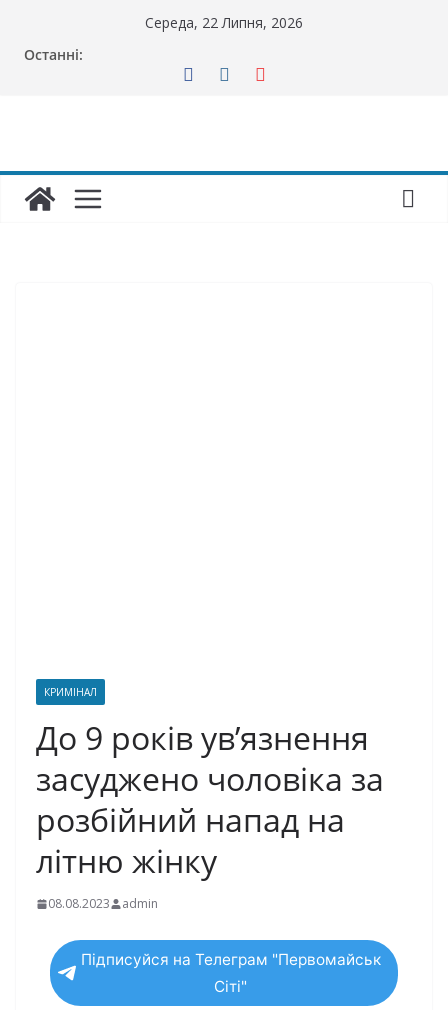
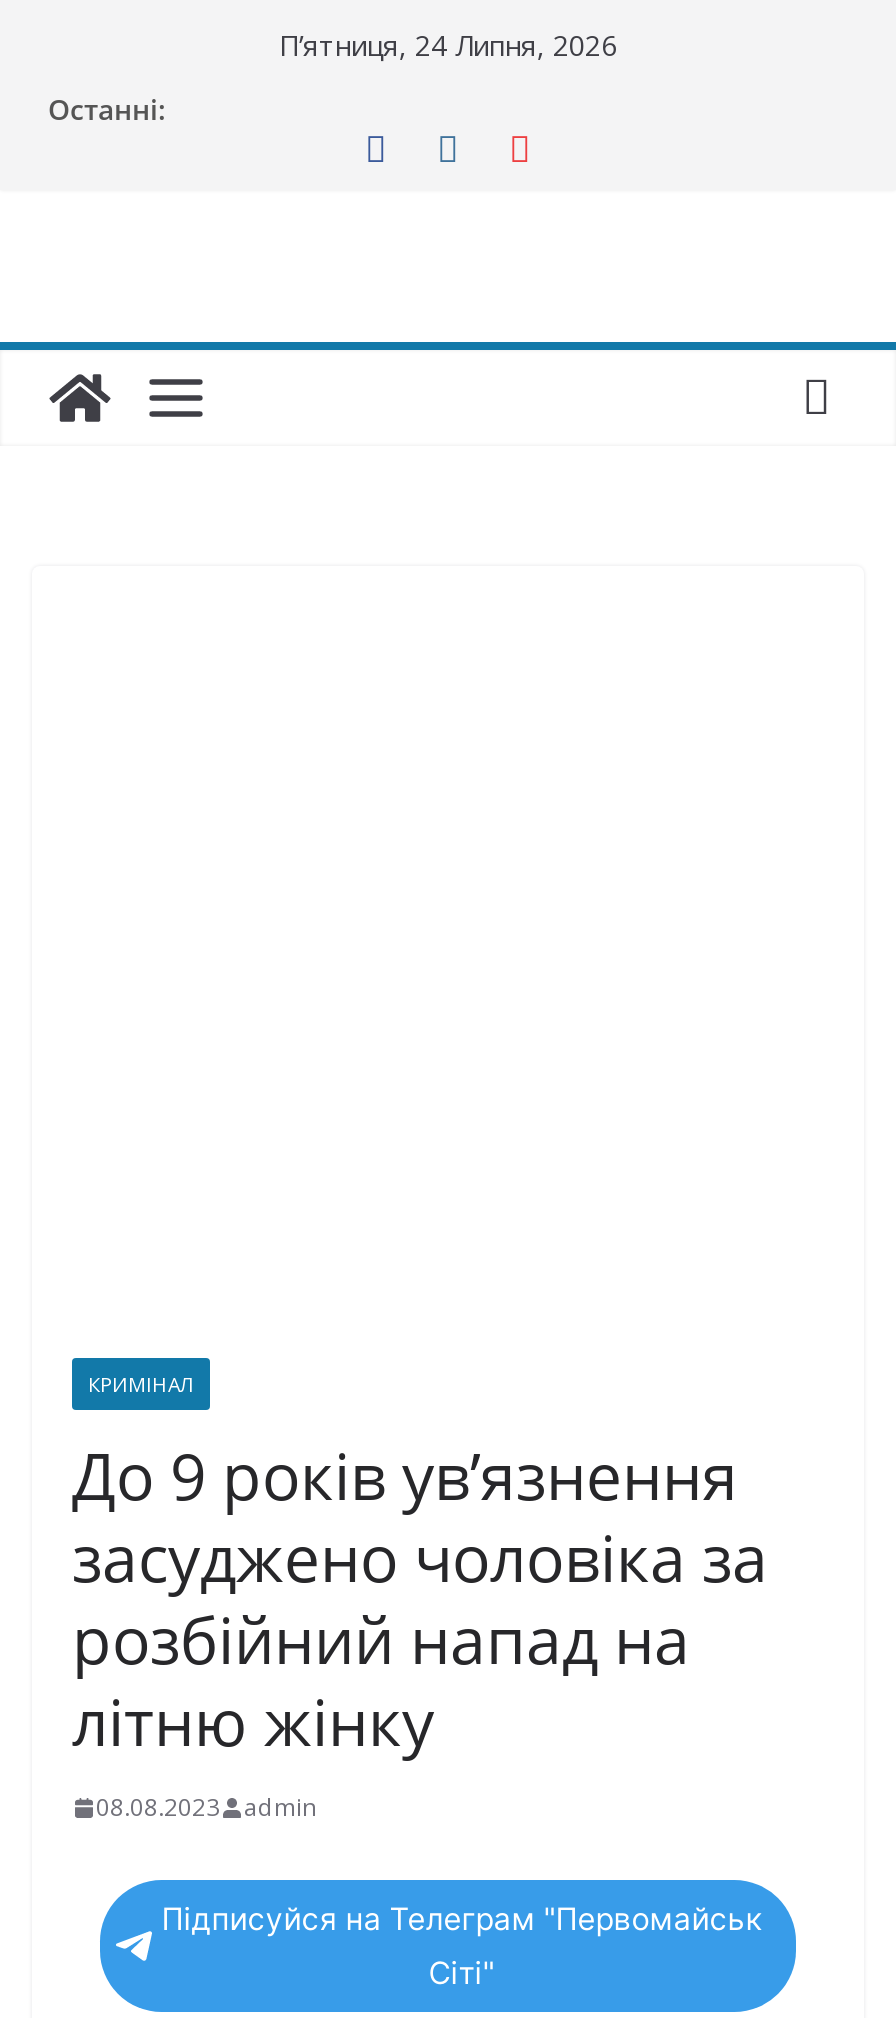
- Середа, 22 Липня, 2026
+ П’ятниця, 24 Липня, 2026
